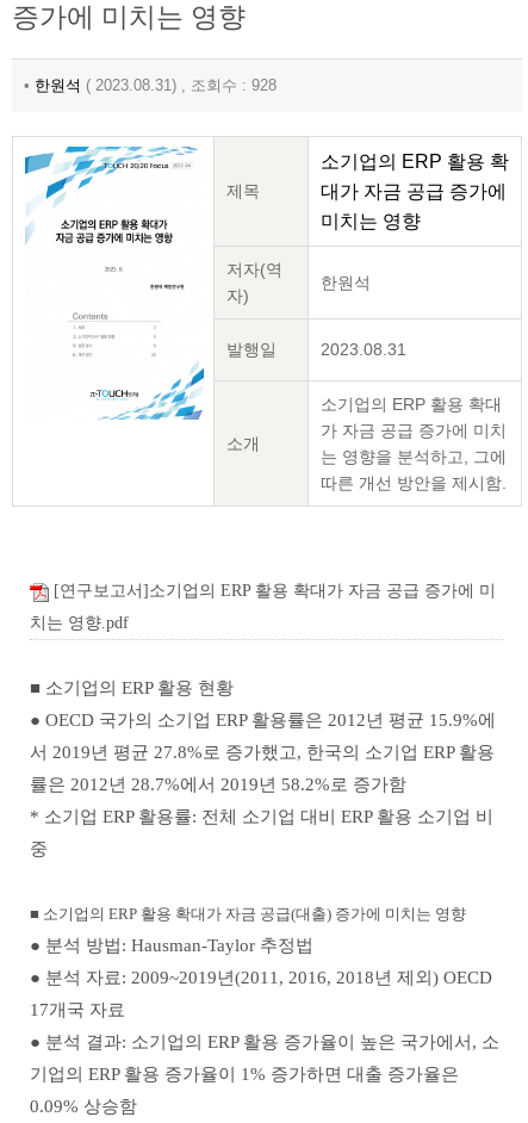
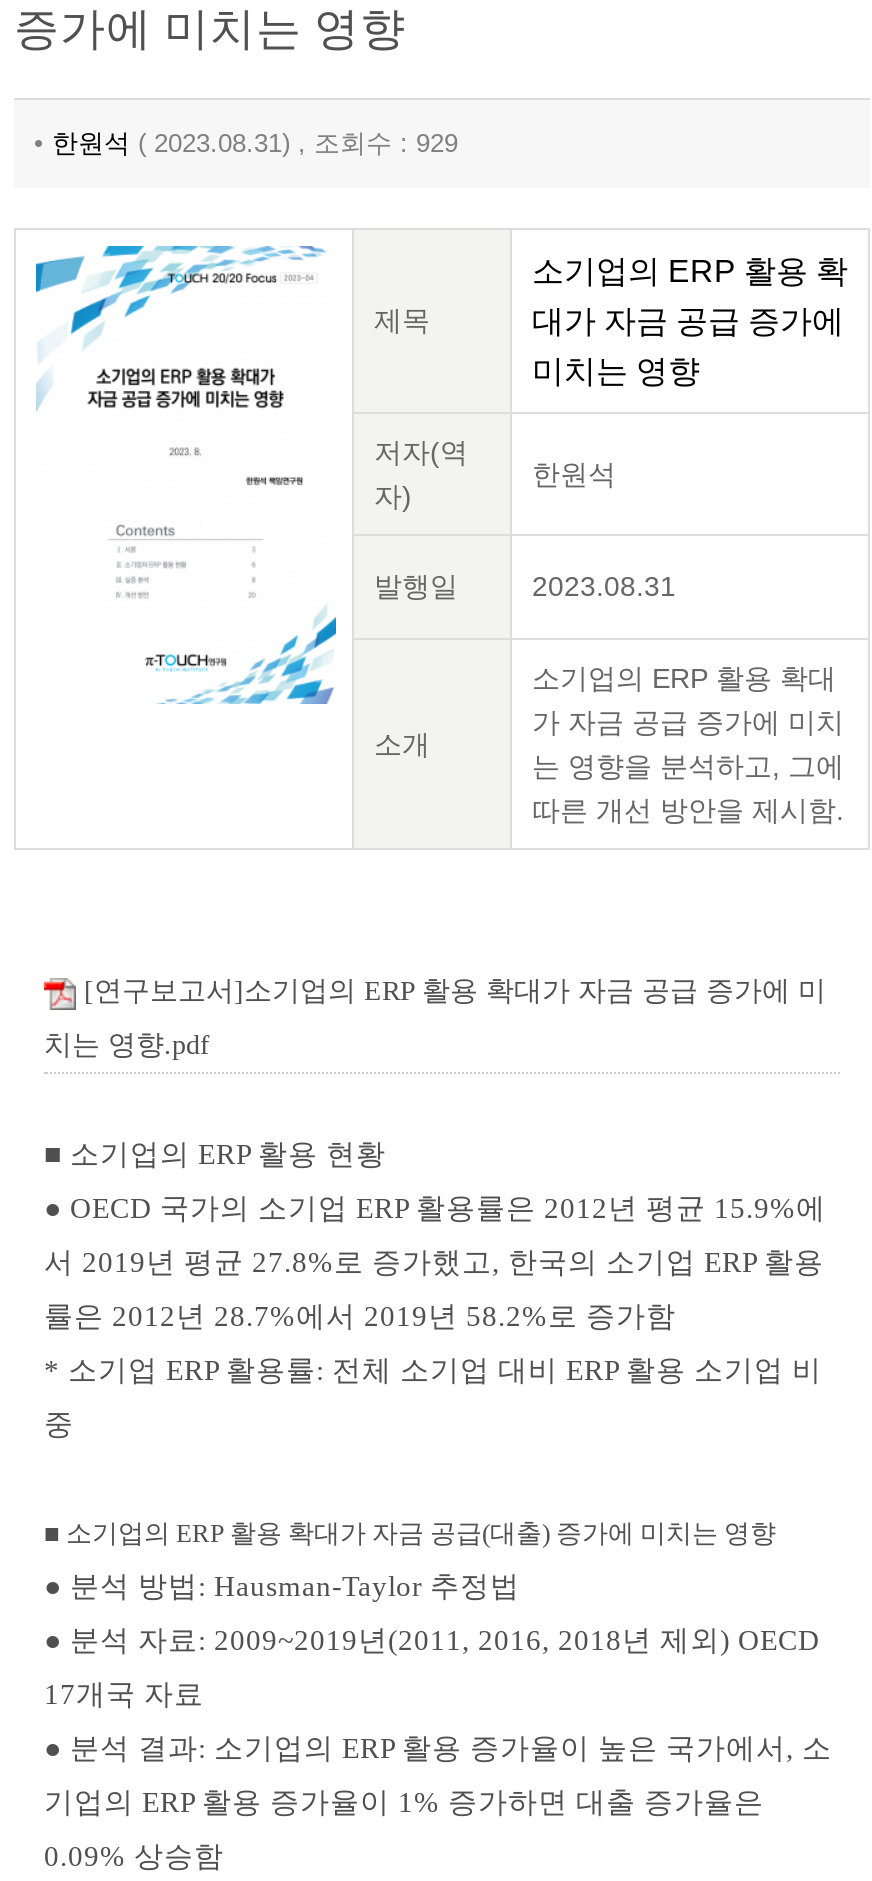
- • 한원석 ( 2023.08.31) , 조회수 : 928
+ • 한원석 ( 2023.08.31) , 조회수 : 929
